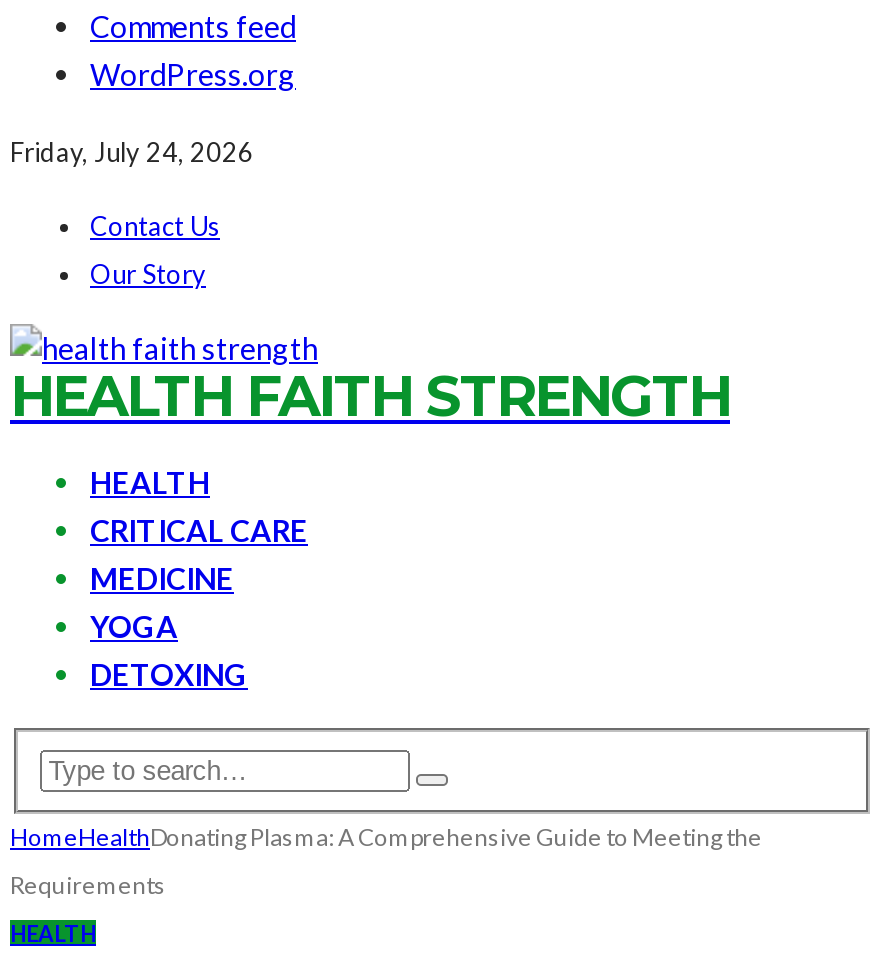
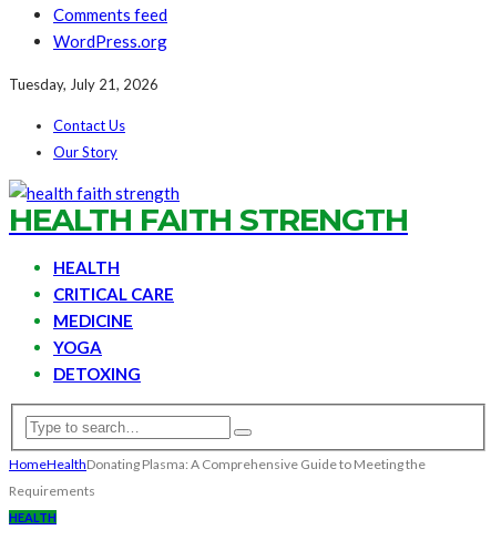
- Friday, July 24, 2026
+ Tuesday, July 21, 2026
